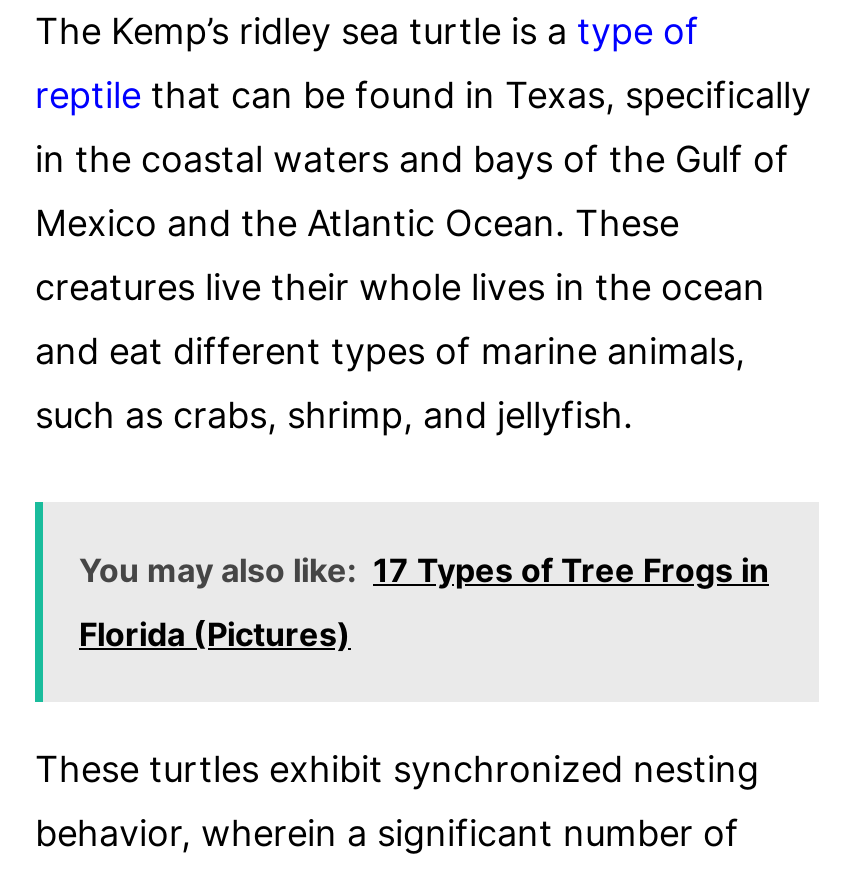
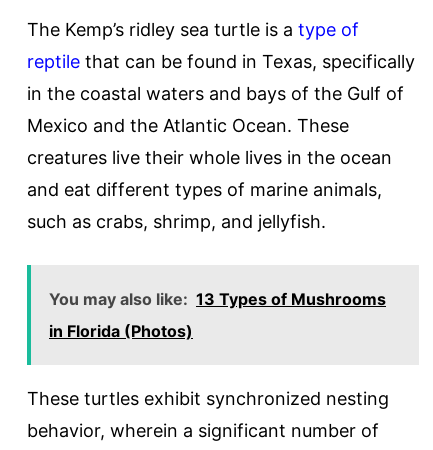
- You may also like: 17 Types of Tree Frogs in
+ You may also like: 13 Types of Mushrooms

- Florida (Pictures)
+ in Florida (Photos)
